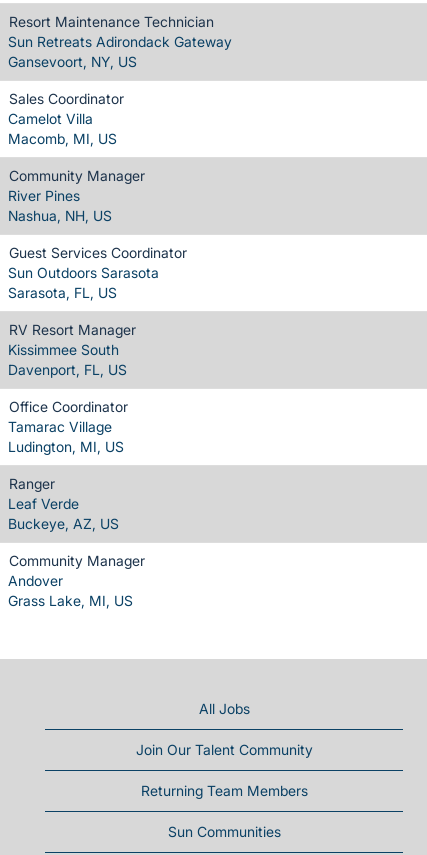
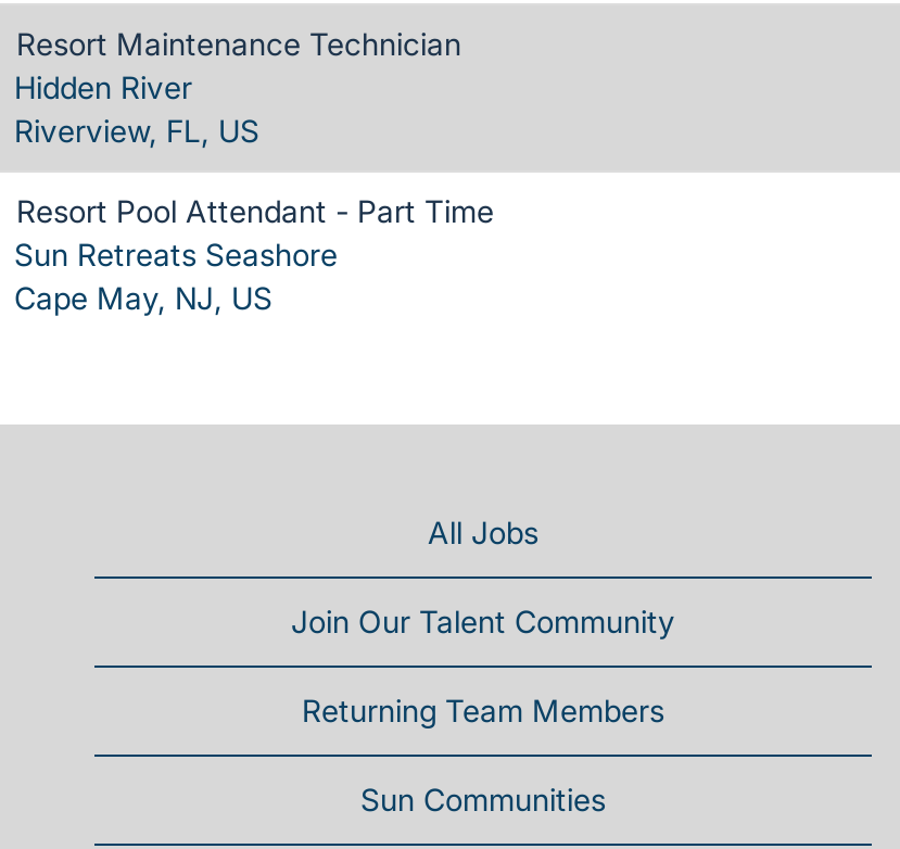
- Sun Retreats Adirondack Gateway
- Gansevoort, NY, US
- Sales Coordinator
- Camelot Villa
- Macomb, MI, US
- Community Manager
- River Pines
- Nashua, NH, US
- Guest Services Coordinator
- Sun Outdoors Sarasota
- Sarasota, FL, US
- RV Resort Manager
- Kissimmee South
- Davenport, FL, US
- Office Coordinator
- Tamarac Village
- Ludington, MI, US
- Ranger
- Leaf Verde
- Buckeye, AZ, US
- Community Manager
- Andover
- Grass Lake, MI, US
+ Hidden River
+ Riverview, FL, US
+ Resort Pool Attendant - Part Time
+ Sun Retreats Seashore
+ Cape May, NJ, US
